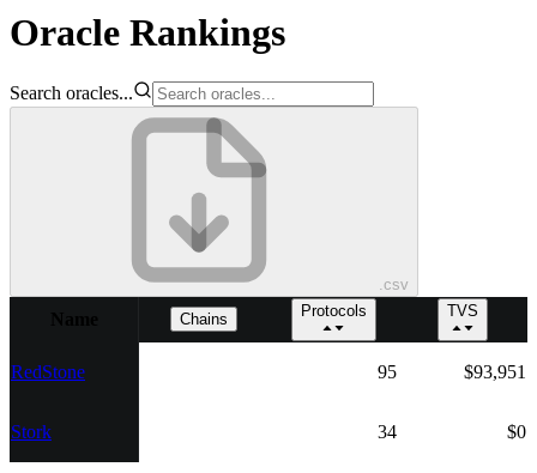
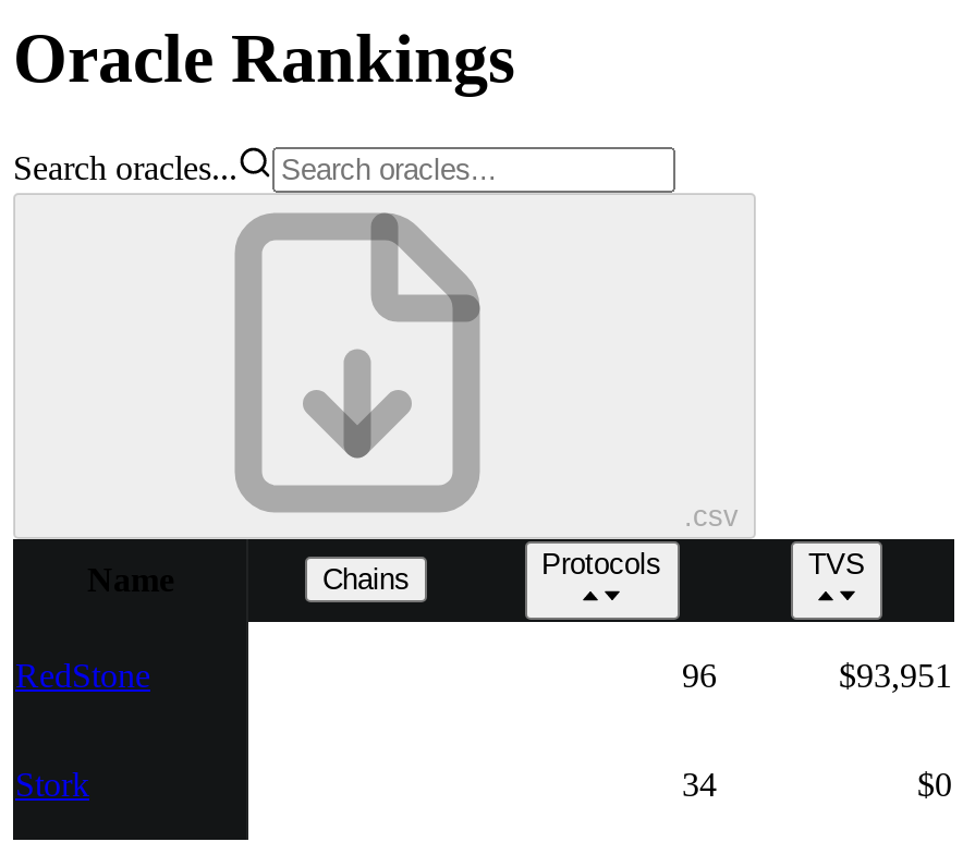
- 95
+ 96
